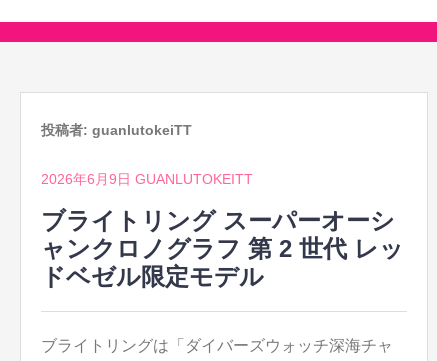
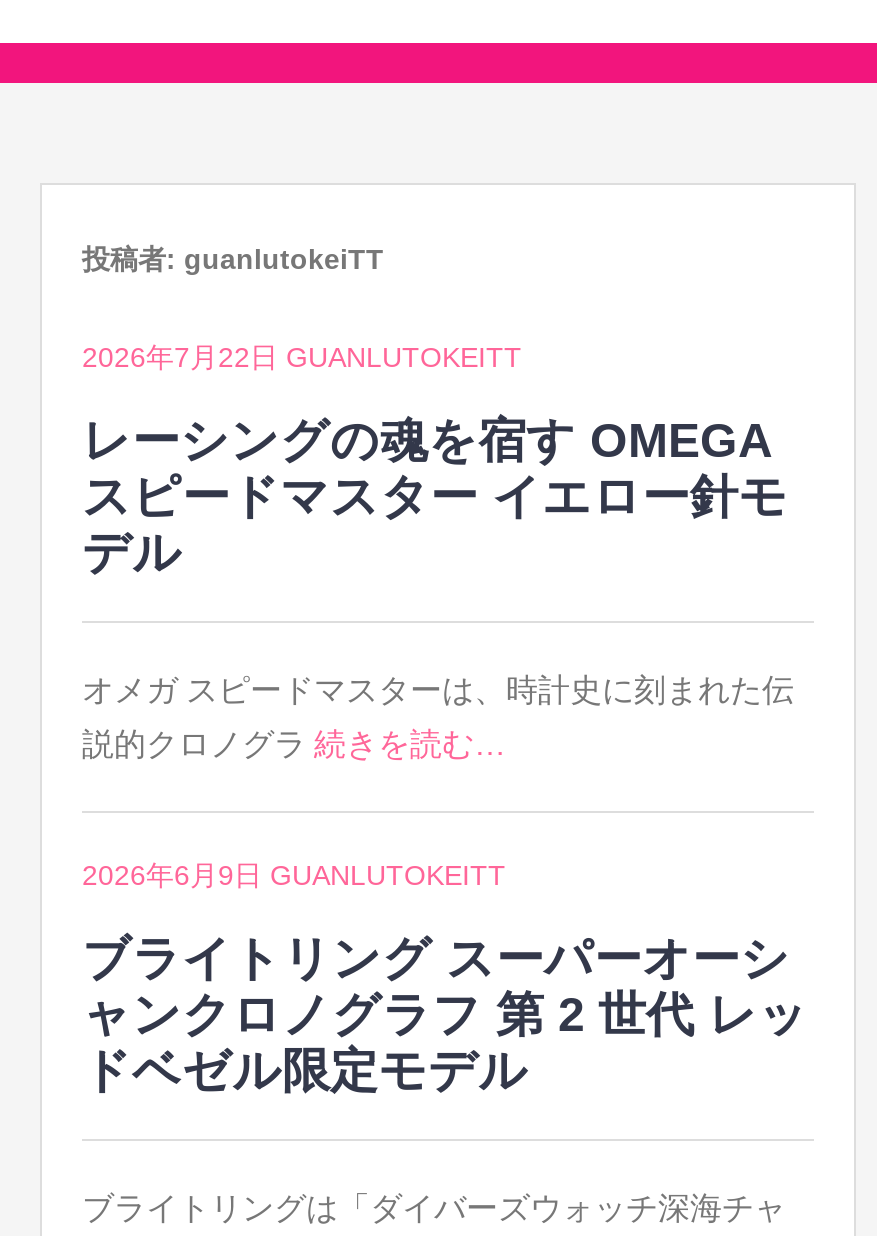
+ 2026年7月22日 GUANLUTOKEITT
+ レーシングの魂を宿す OMEGA
+ スピードマスター イエロー針モ
+ デル
+ オメガ スピードマスターは、時計史に刻まれた伝
+ 説的クロノグラ続きを読む…
